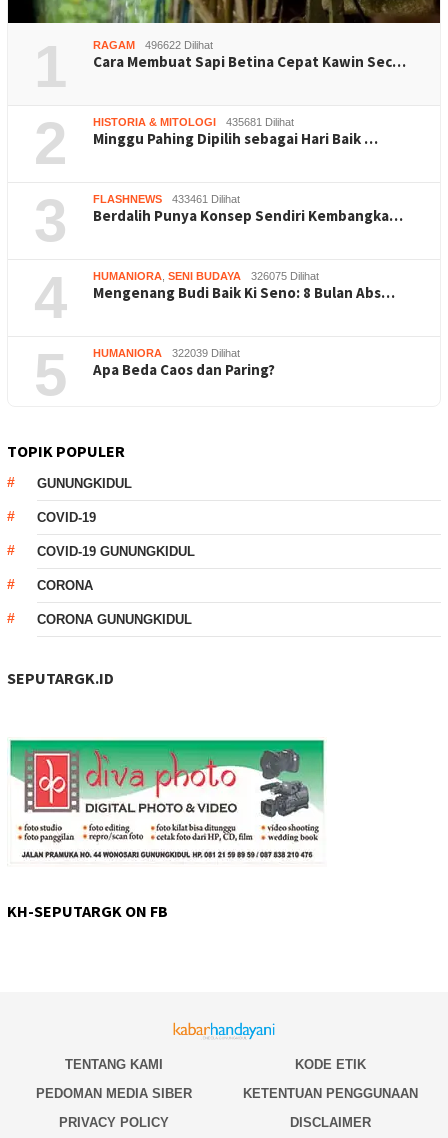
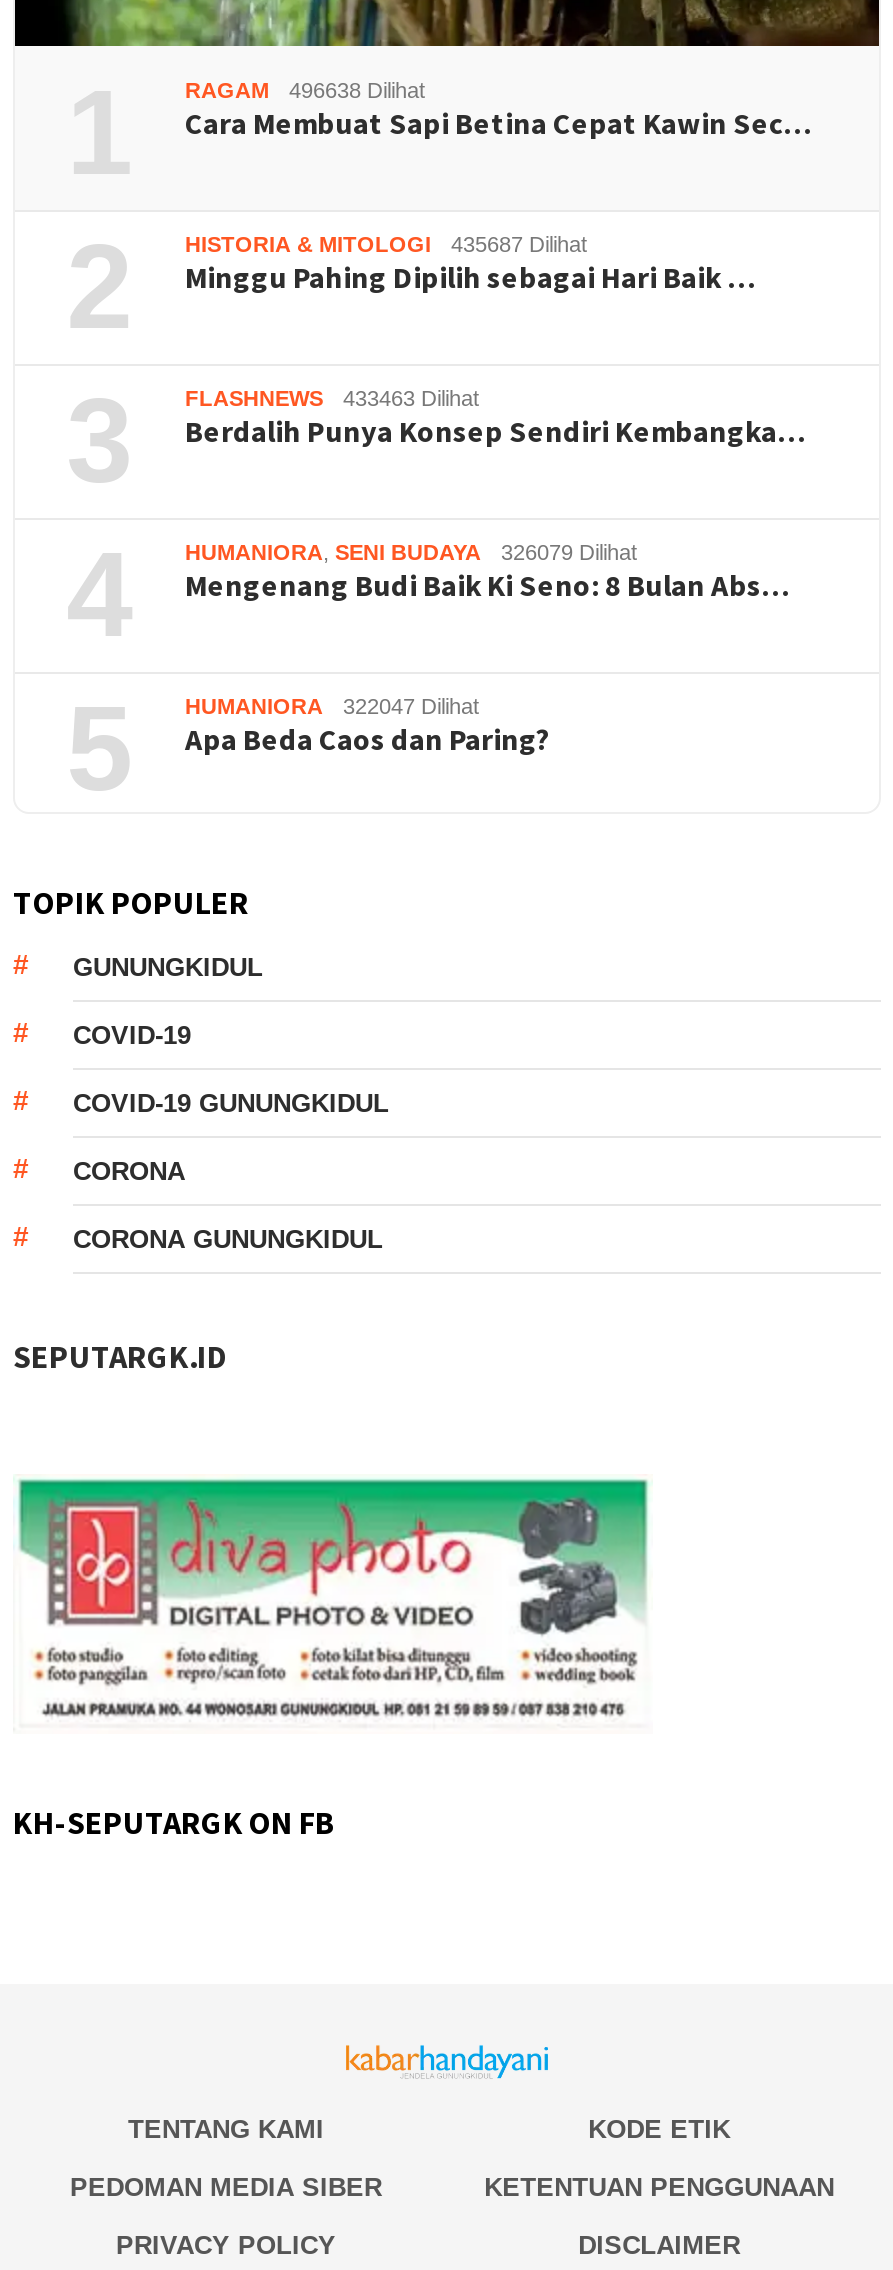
- RAGAM 496622 Dilihat
+ RAGAM 496638 Dilihat

- HISTORIA & MITOLOGI 435681 Dilihat
+ HISTORIA & MITOLOGI 435687 Dilihat

- FLASHNEWS 433461 Dilihat
+ FLASHNEWS 433463 Dilihat

- HUMANIORA, SENI BUDAYA 326075 Dilihat
+ HUMANIORA, SENI BUDAYA 326079 Dilihat

- HUMANIORA 322039 Dilihat
+ HUMANIORA 322047 Dilihat
